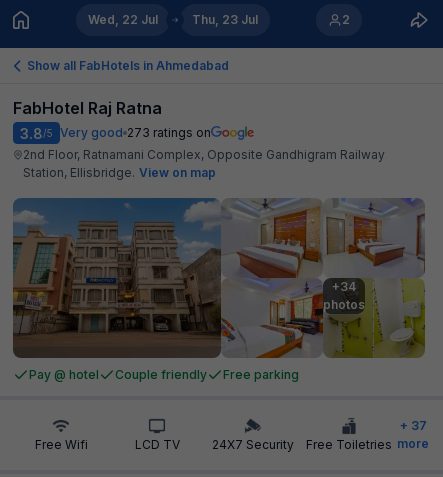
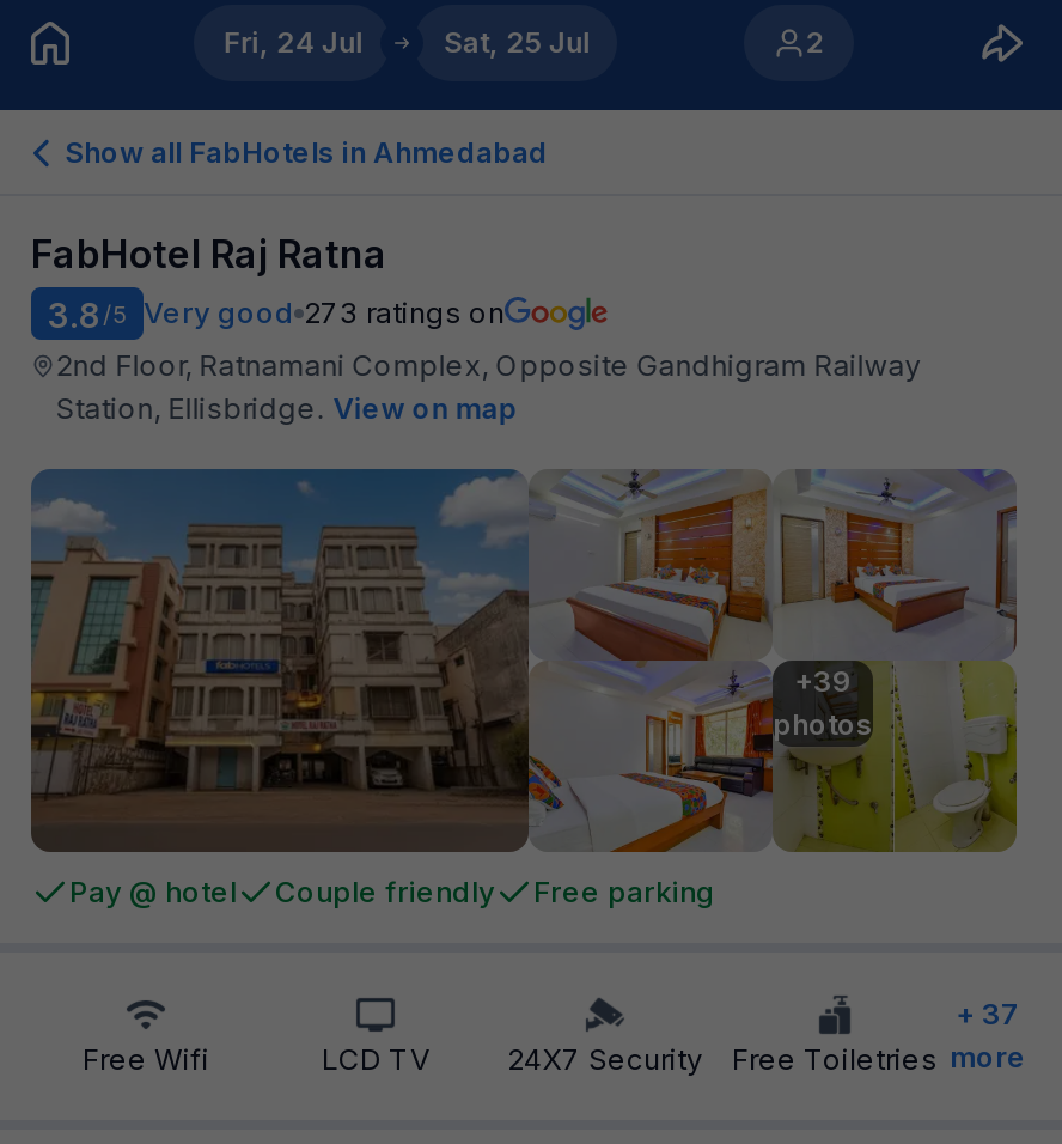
- Wed, 22 Jul
+ Fri, 24 Jul

- Thu, 23 Jul
+ Sat, 25 Jul

- +34
+ +39
